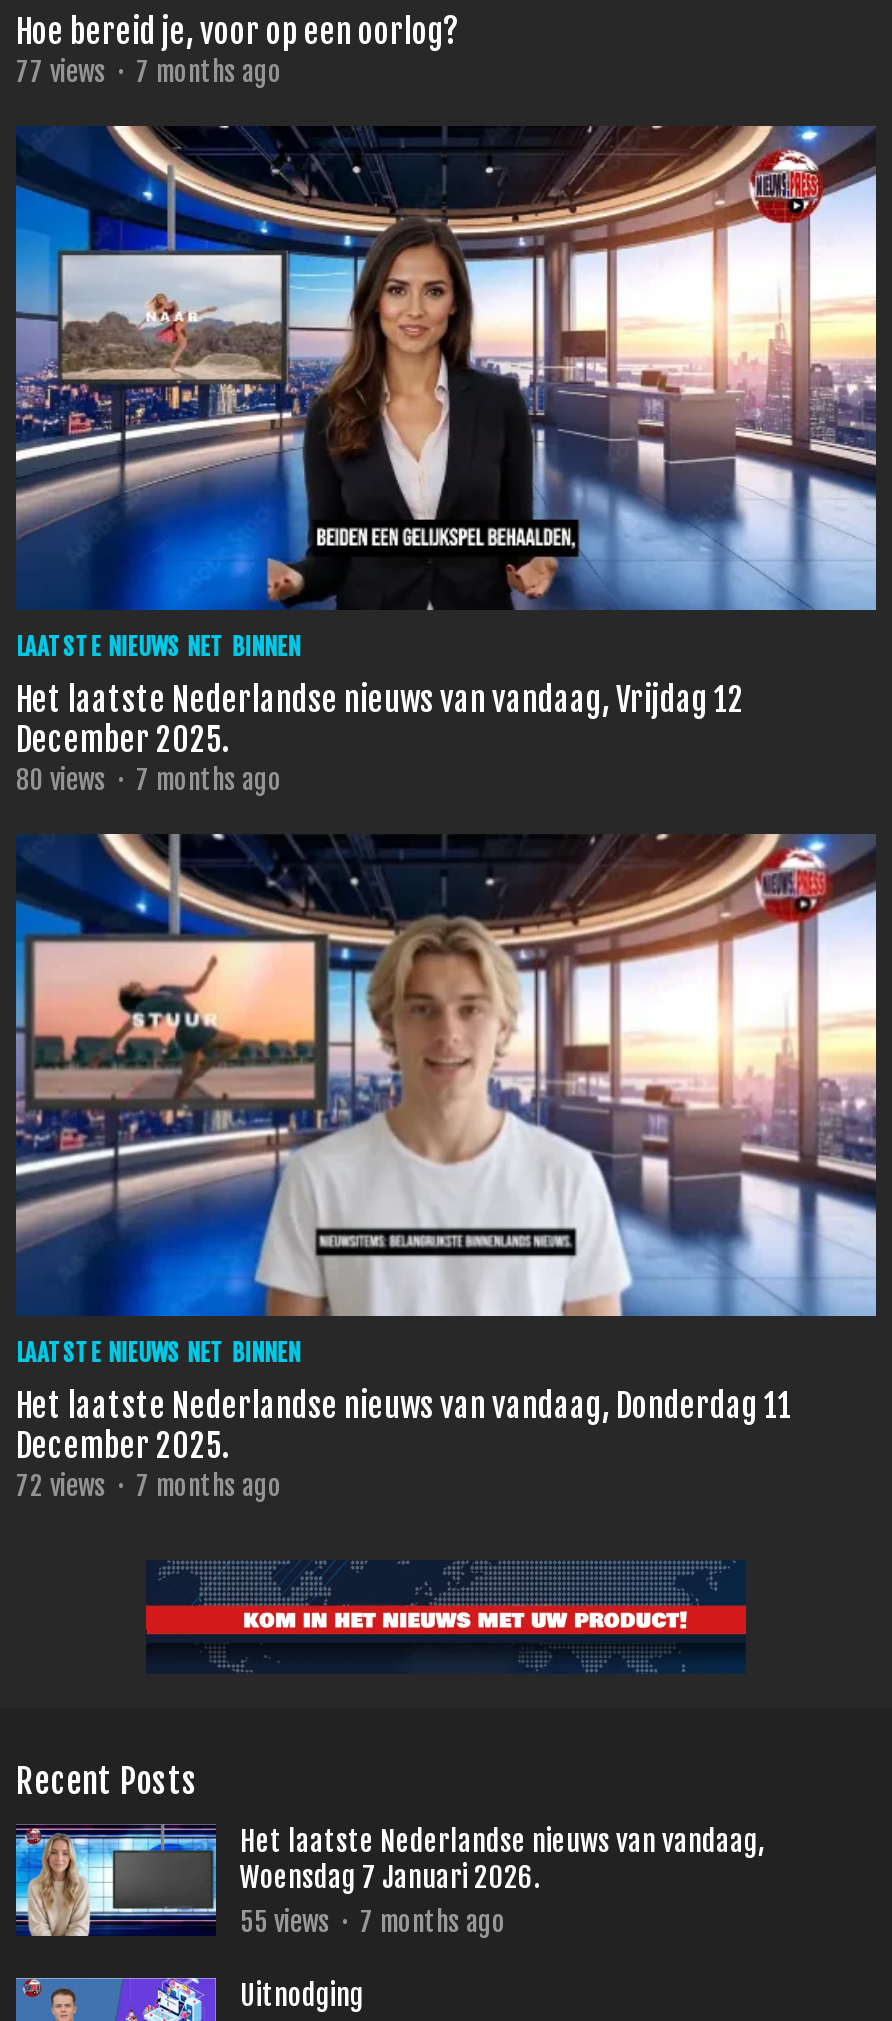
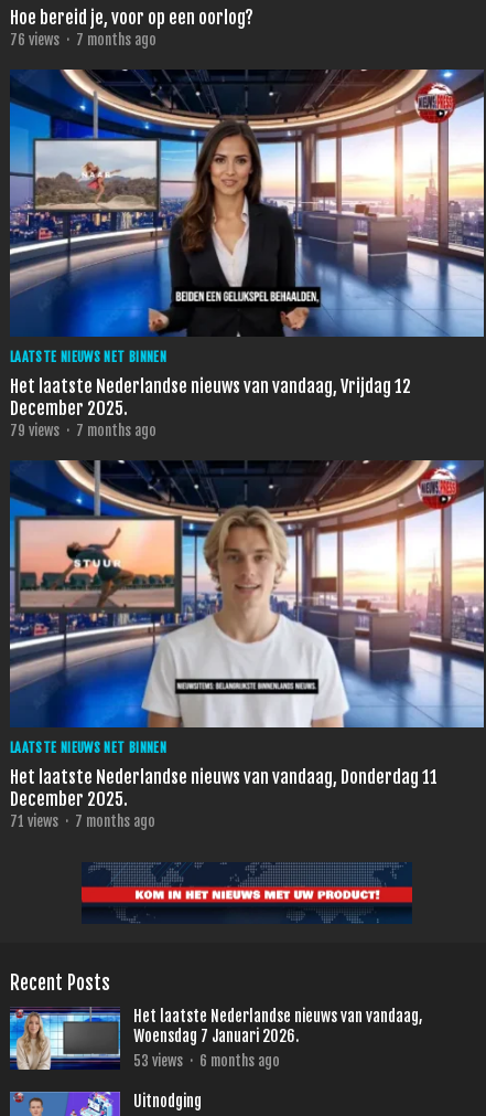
- 77 views · 7 months ago
+ 76 views · 7 months ago

- 80 views · 7 months ago
+ 79 views · 7 months ago

- 72 views · 7 months ago
+ 71 views · 7 months ago

- 55 views · 7 months ago
+ 53 views · 6 months ago
